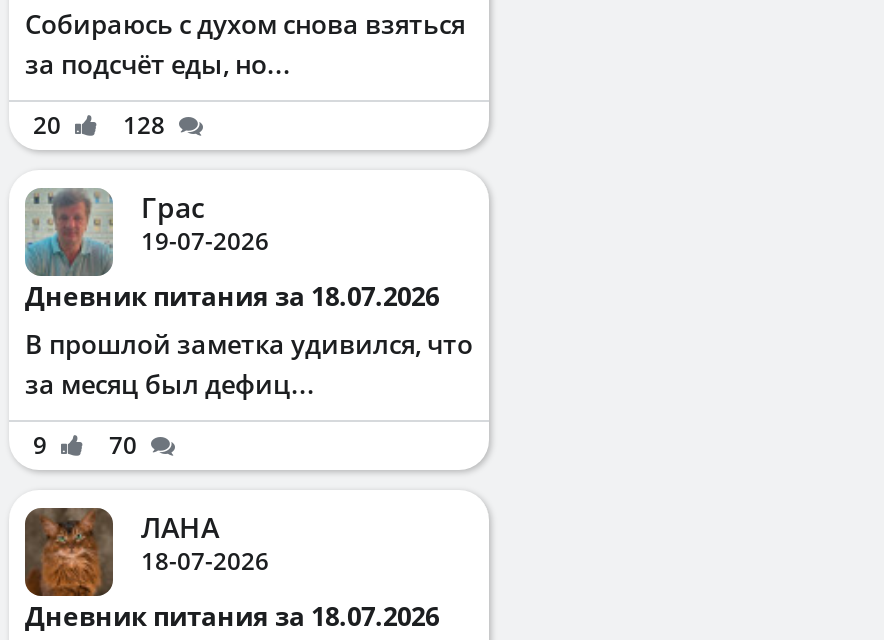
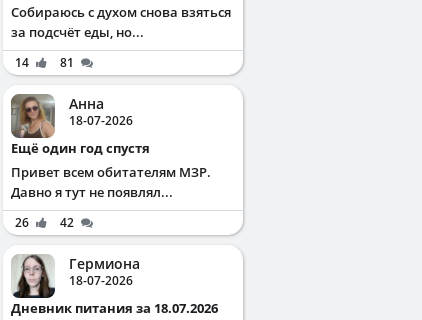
- 20
- 128
+ 14
+ 81

- [image]
- Дневник питания за 18.07.2026
- В прошлой заметка удивился, что
- за месяц был дефиц...
+ [image]
+ Ещё один год спустя
+ Привет всем обитателям МЗР.
+ Давно я тут не появлял...

- Грас
- 19-07-2026
+ Анна
+ 18-07-2026

- 9
- 70
+ 26
+ 42

- [image]
- ЛАНА
+ [image]
+ Гермиона
